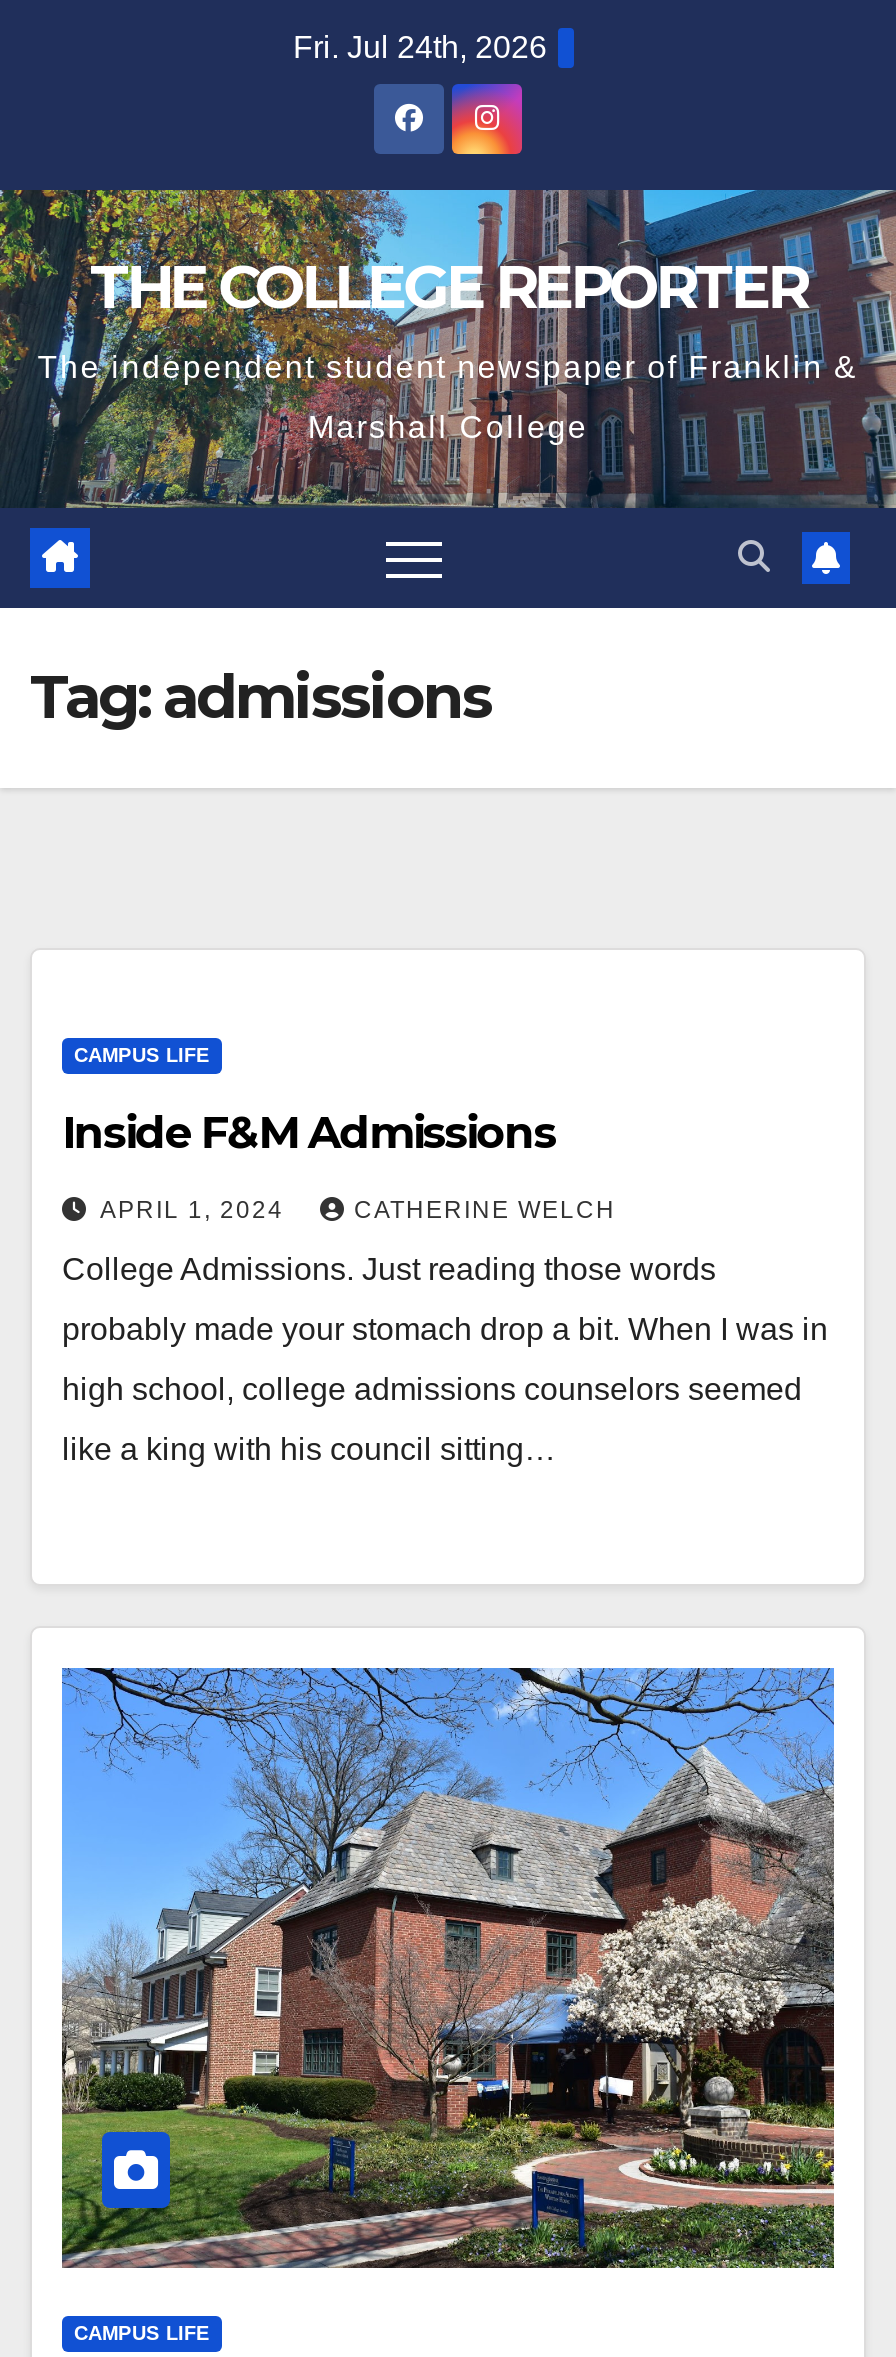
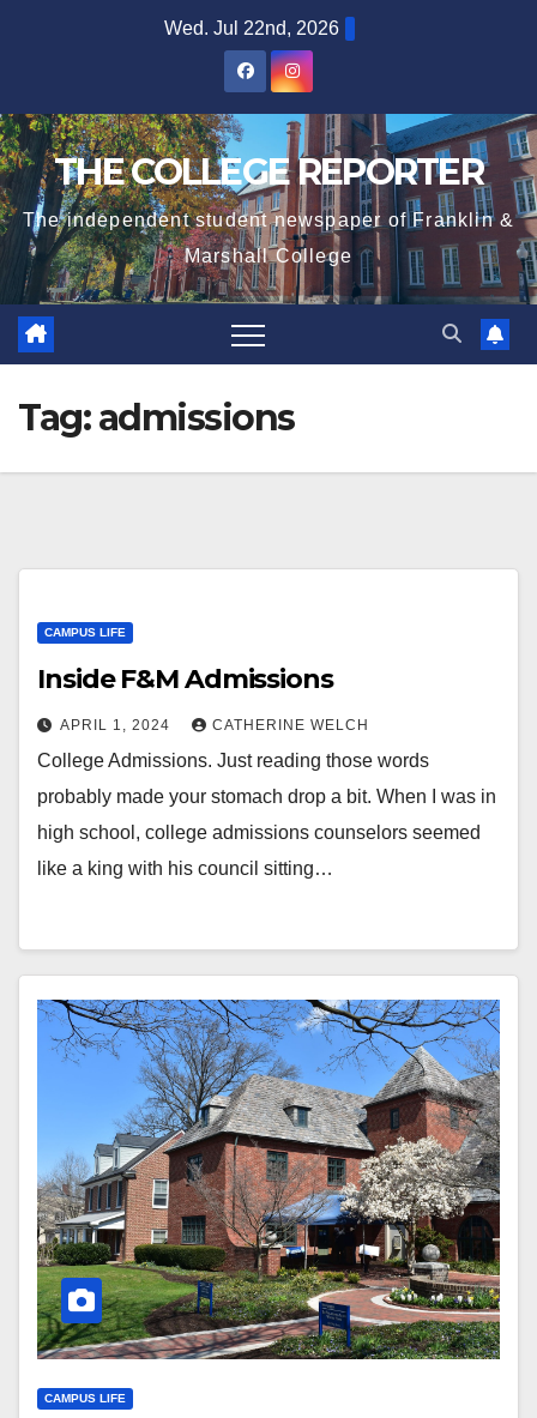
- Fri. Jul 24th, 2026
+ Wed. Jul 22nd, 2026
